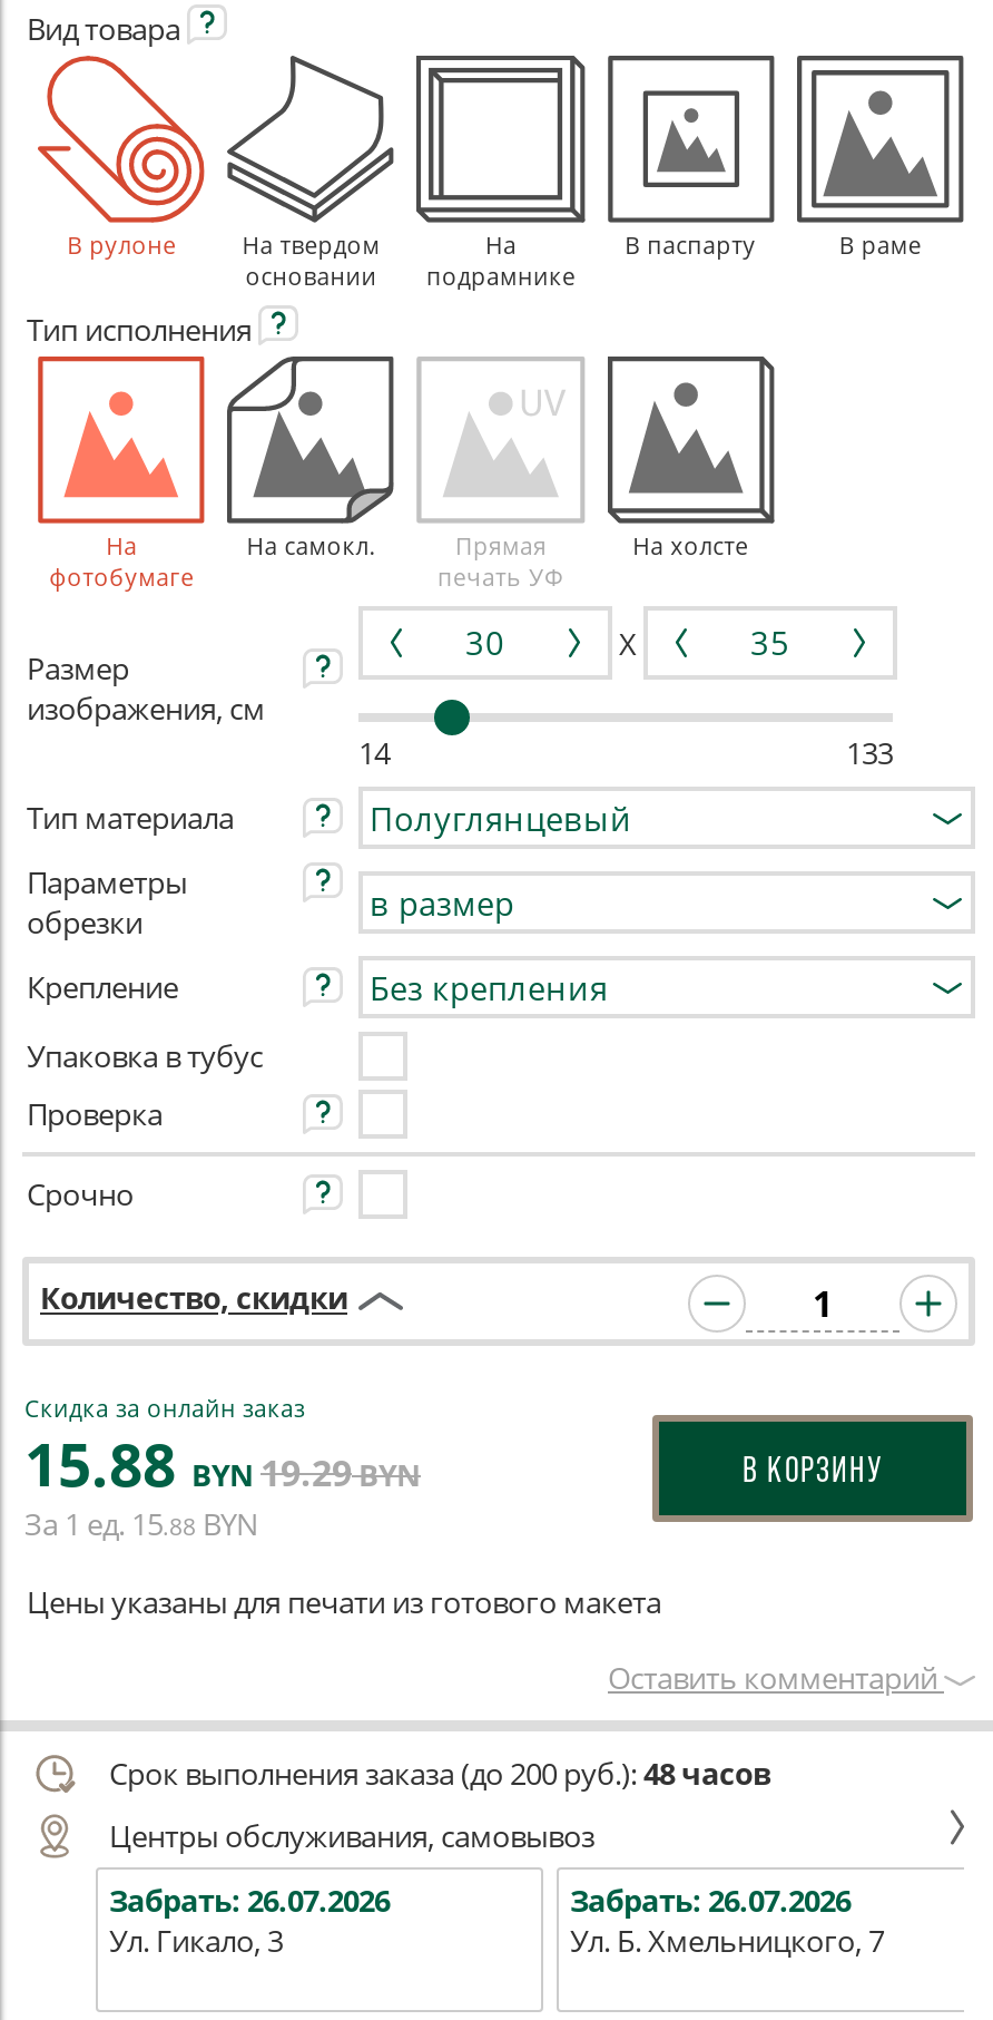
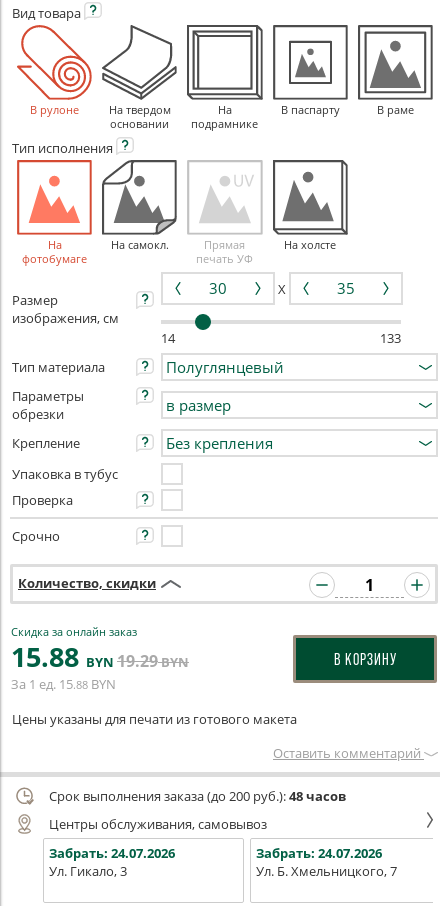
- Забрать: 26.07.2026
+ Забрать: 24.07.2026

- Забрать: 26.07.2026
+ Забрать: 24.07.2026
